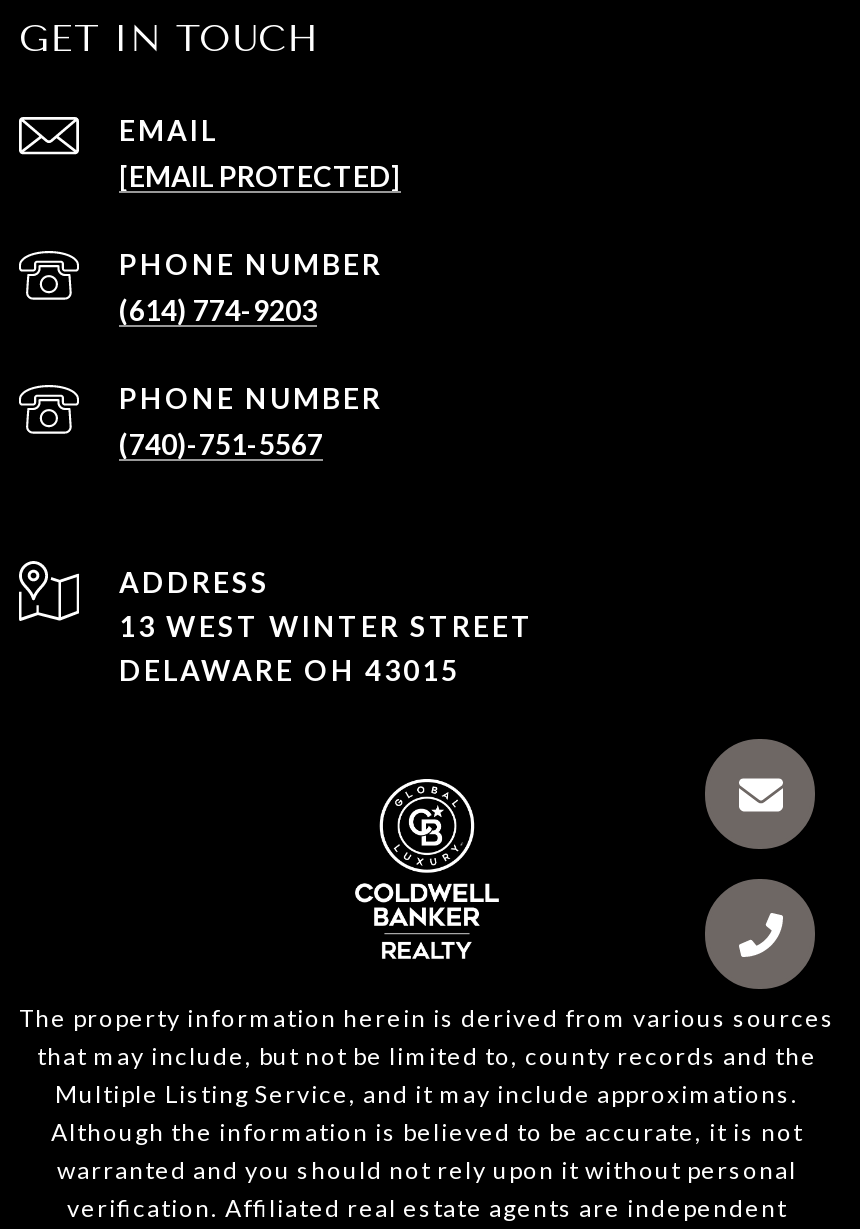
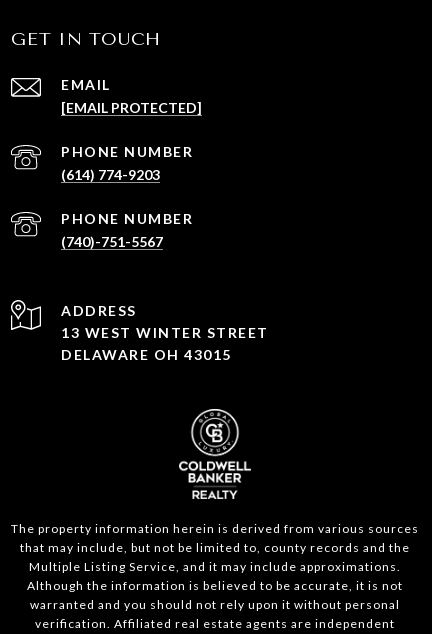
- [image]

- [image]
